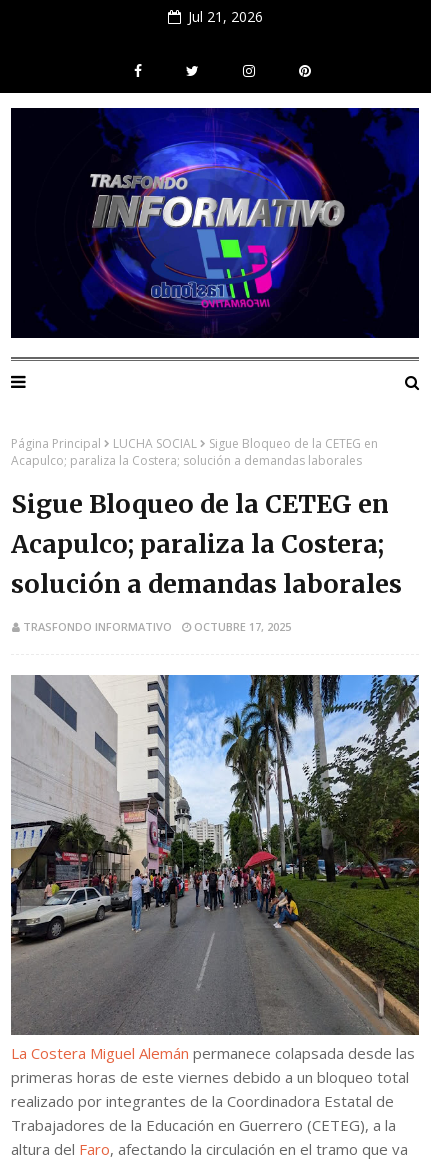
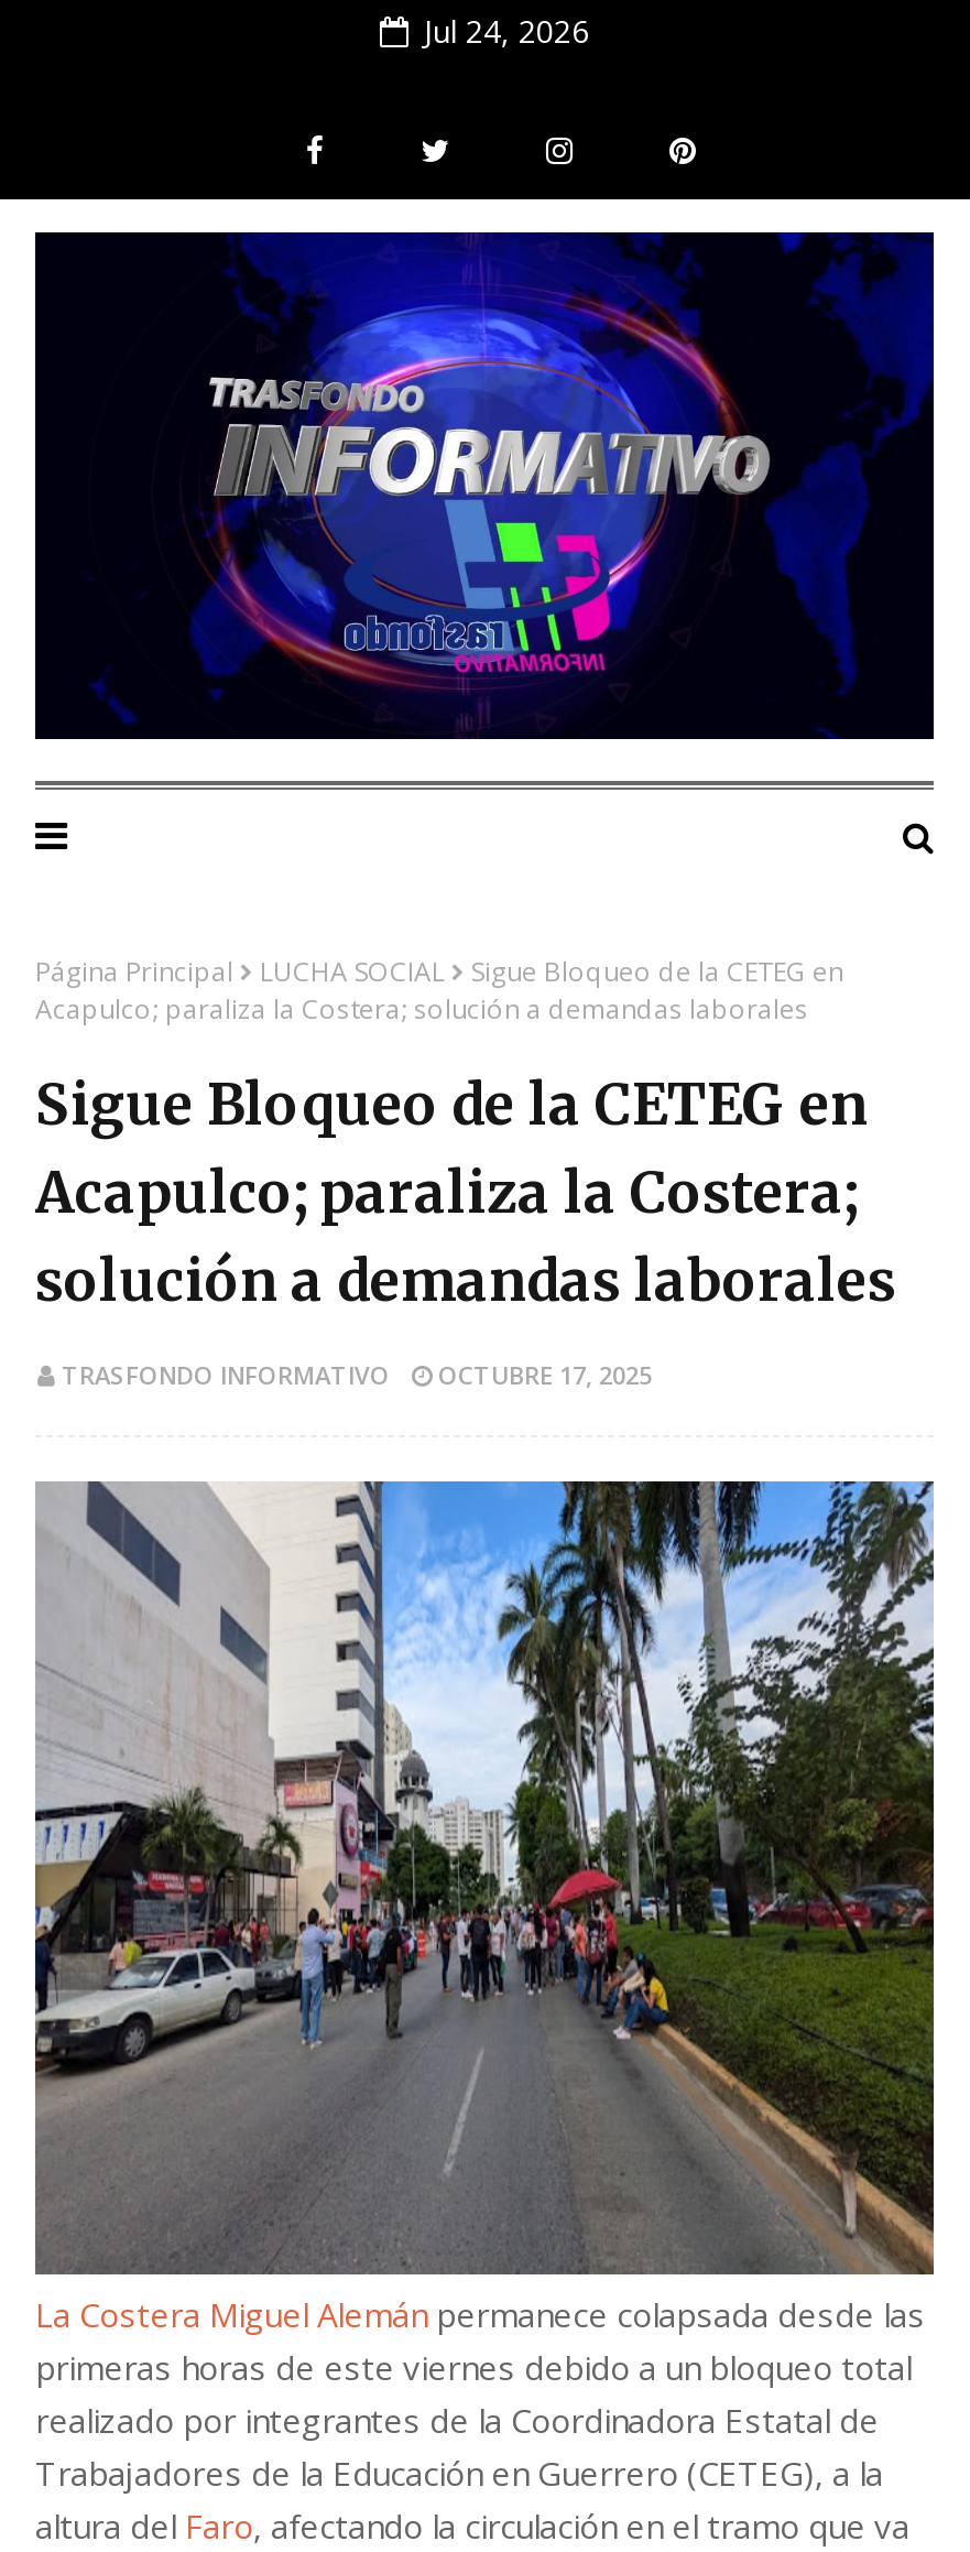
- Jul 21, 2026
+ Jul 24, 2026
